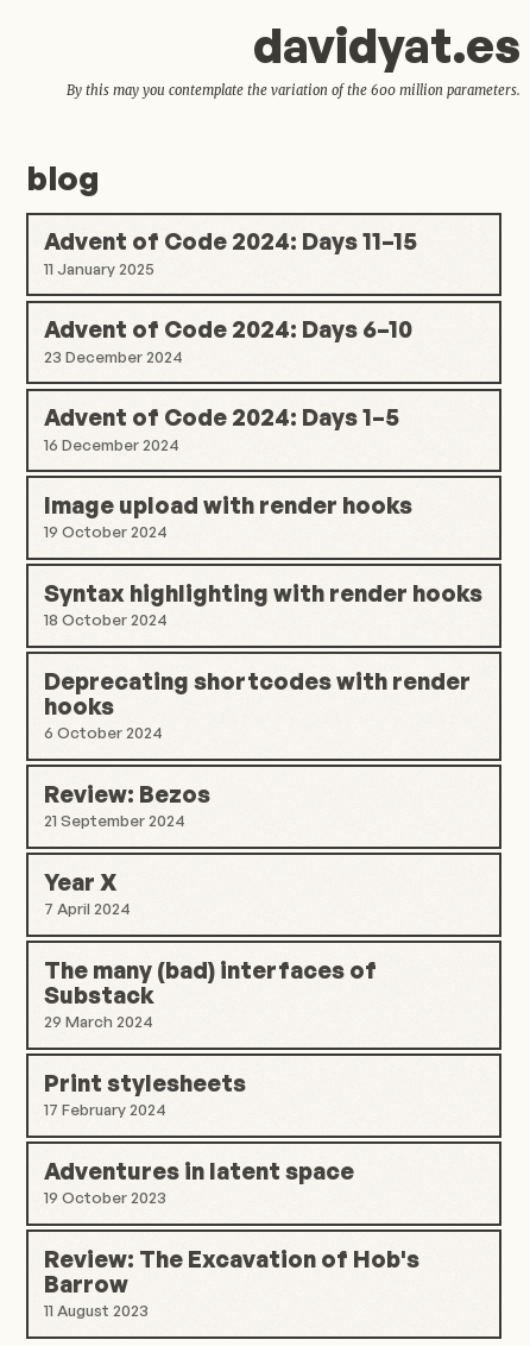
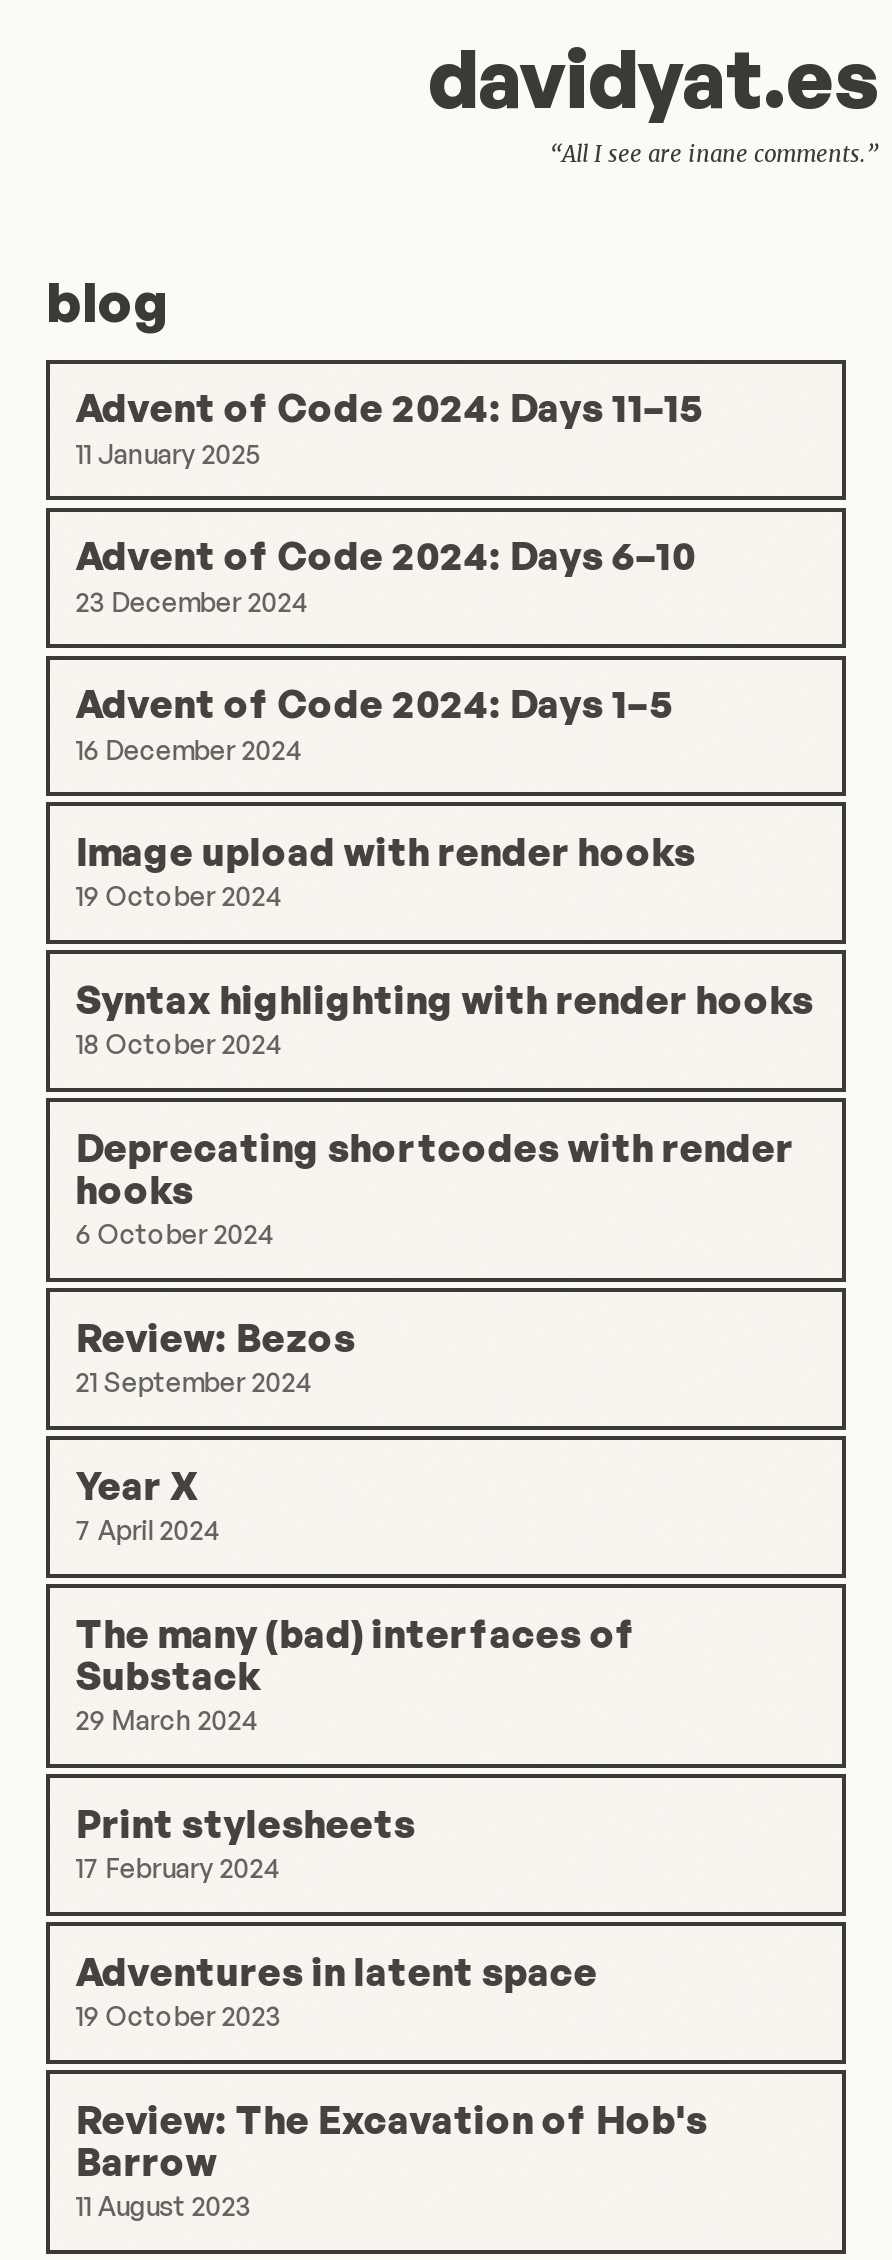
- By this may you contemplate the variation of the 600 million parameters.
+ “All I see are inane comments.”
